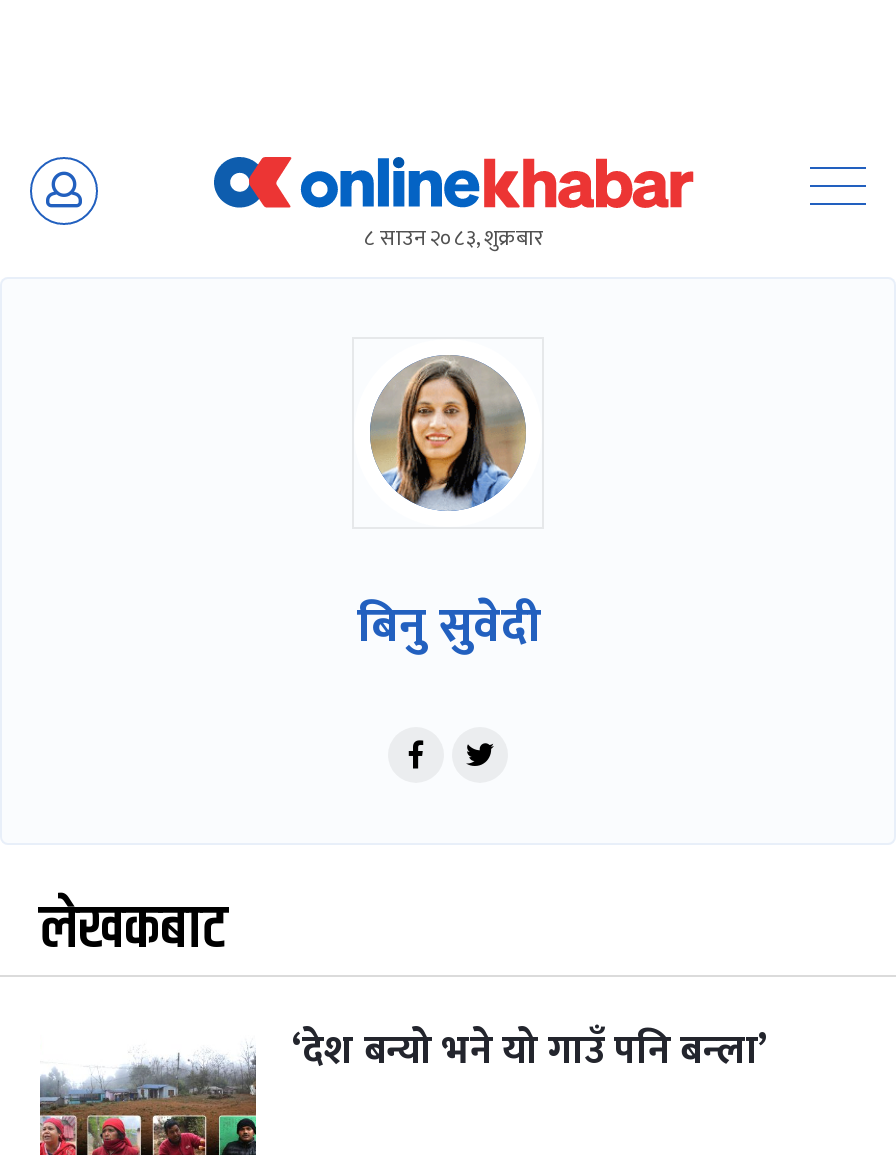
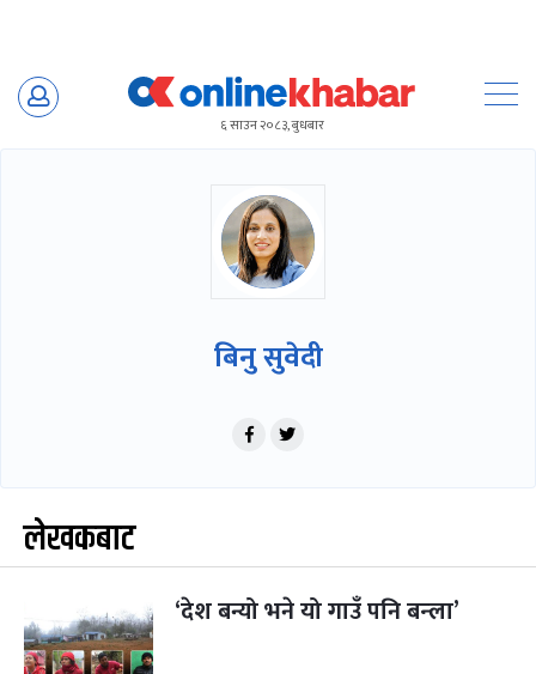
- ८ साउन २०८३, शुक्रबार
+ ६ साउन २०८३, बुधबार
